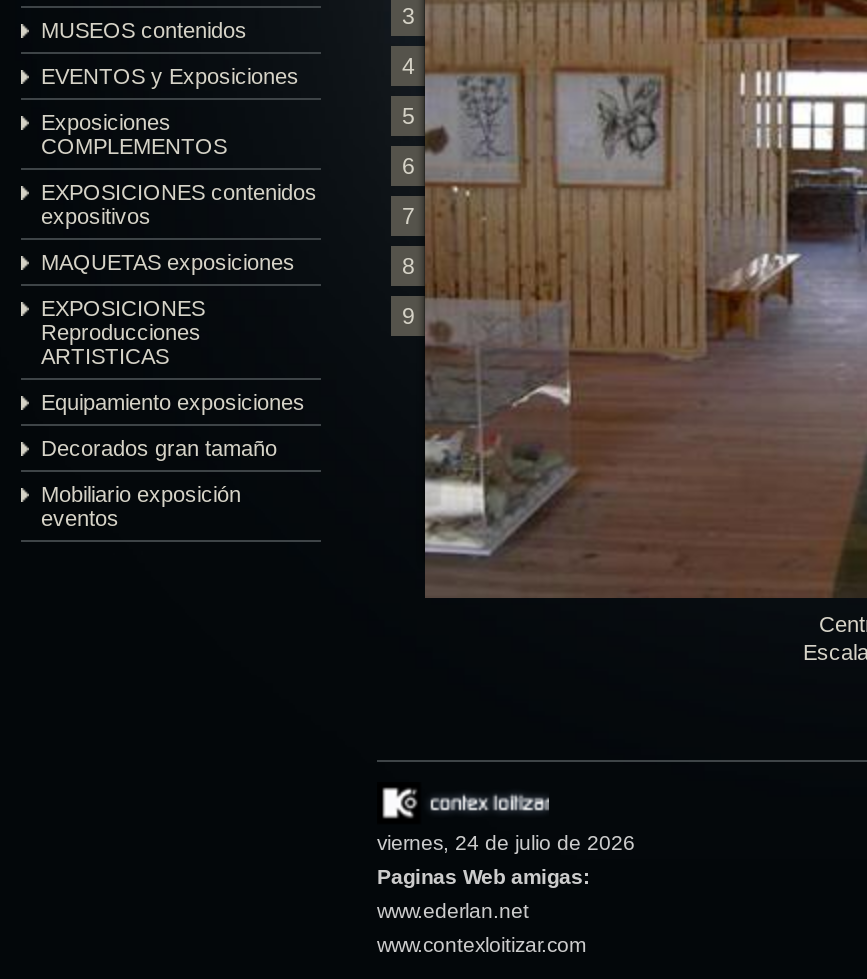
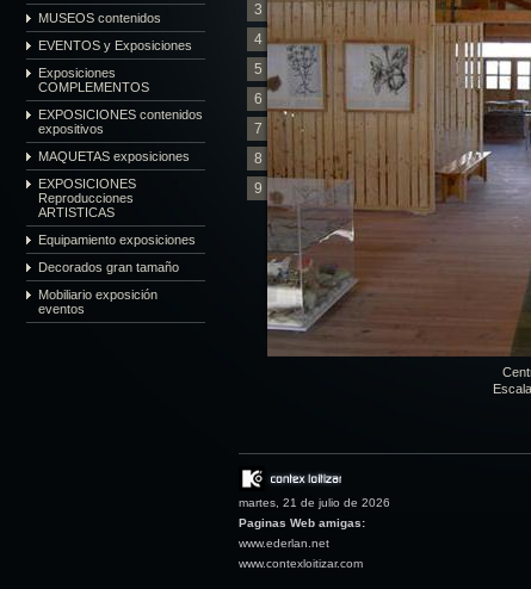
- viernes, 24 de julio de 2026
+ martes, 21 de julio de 2026
